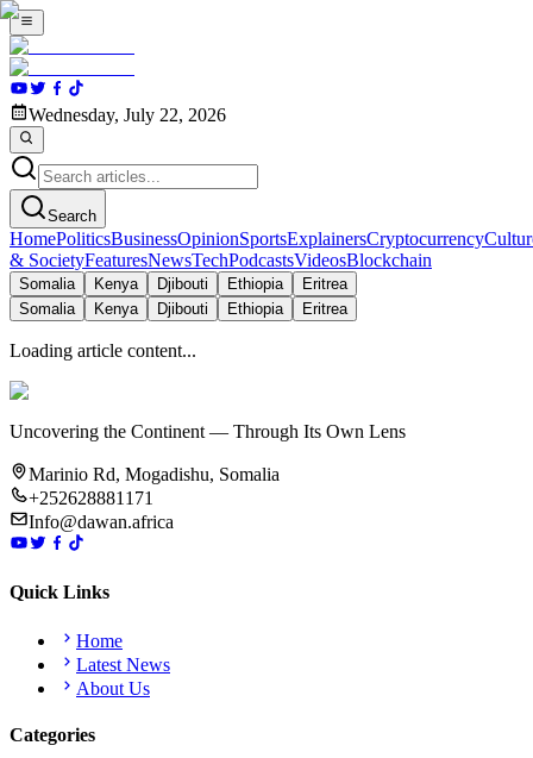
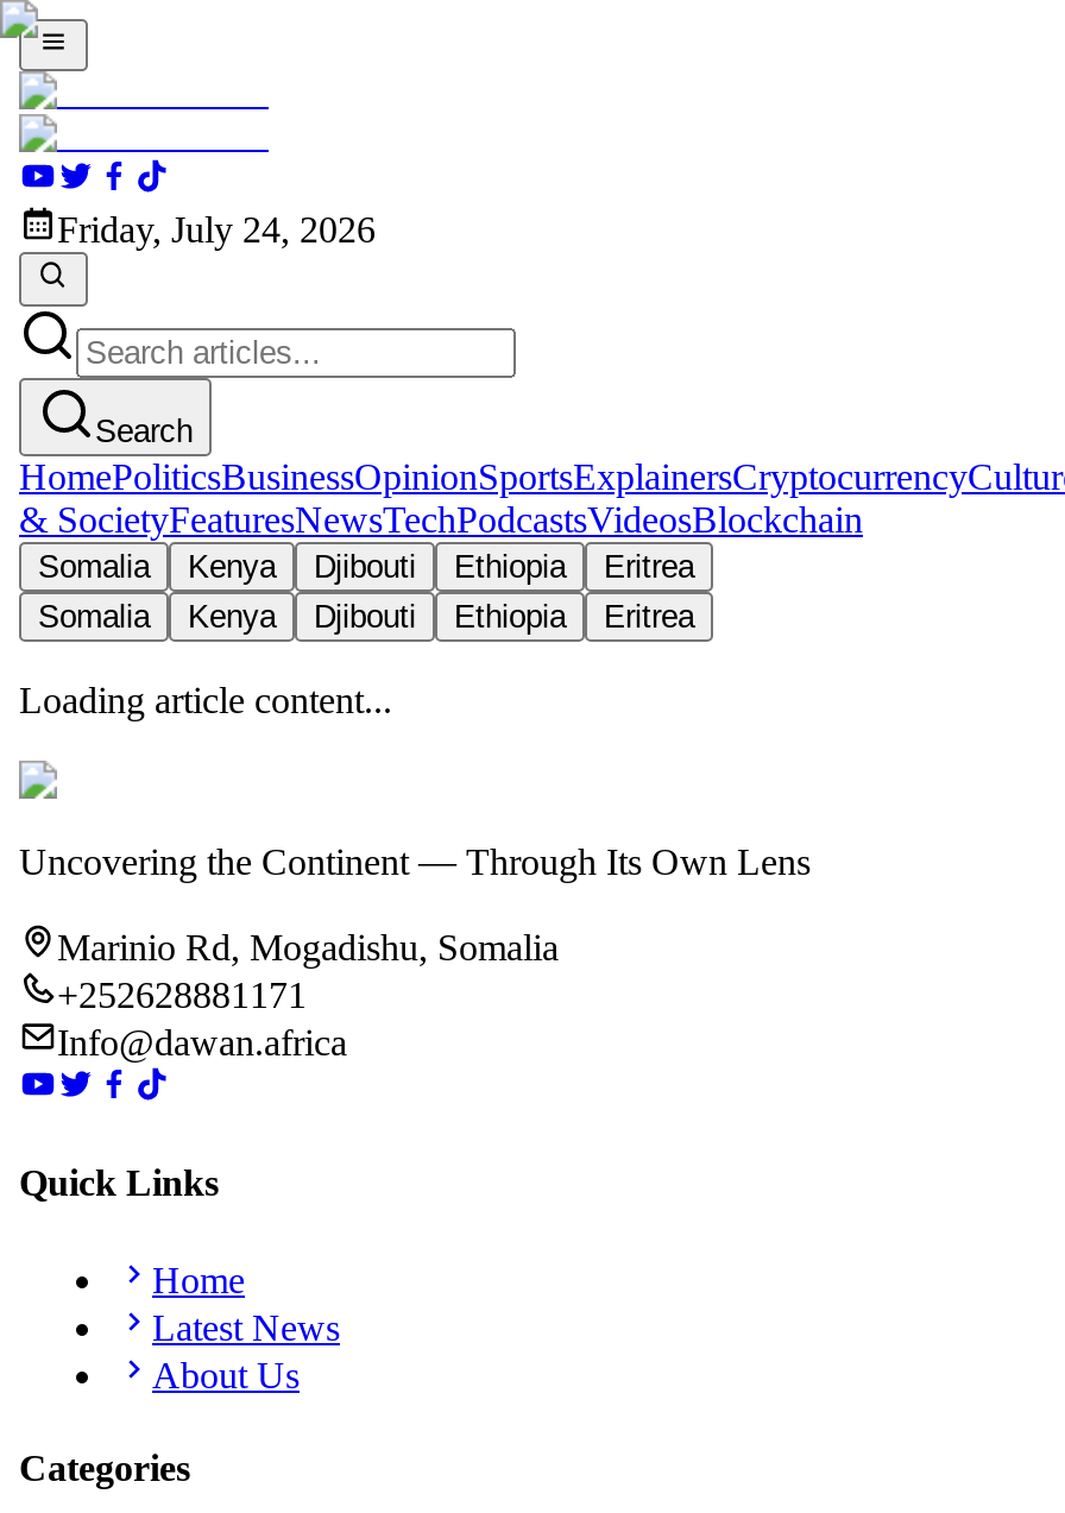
- Wednesday, July 22, 2026
+ Friday, July 24, 2026
